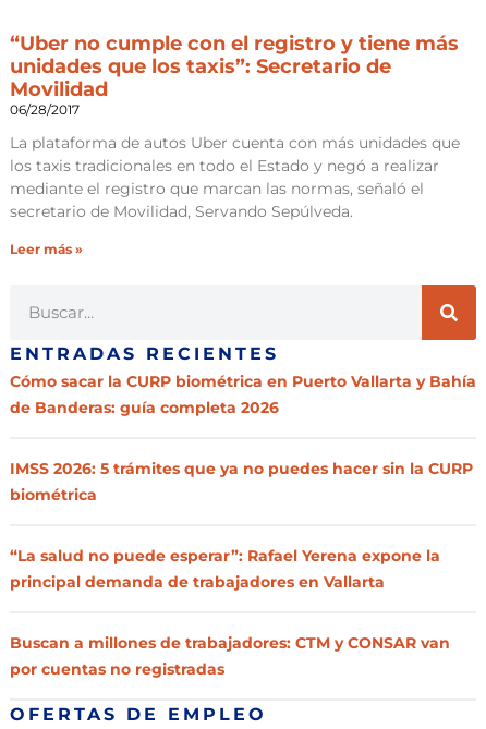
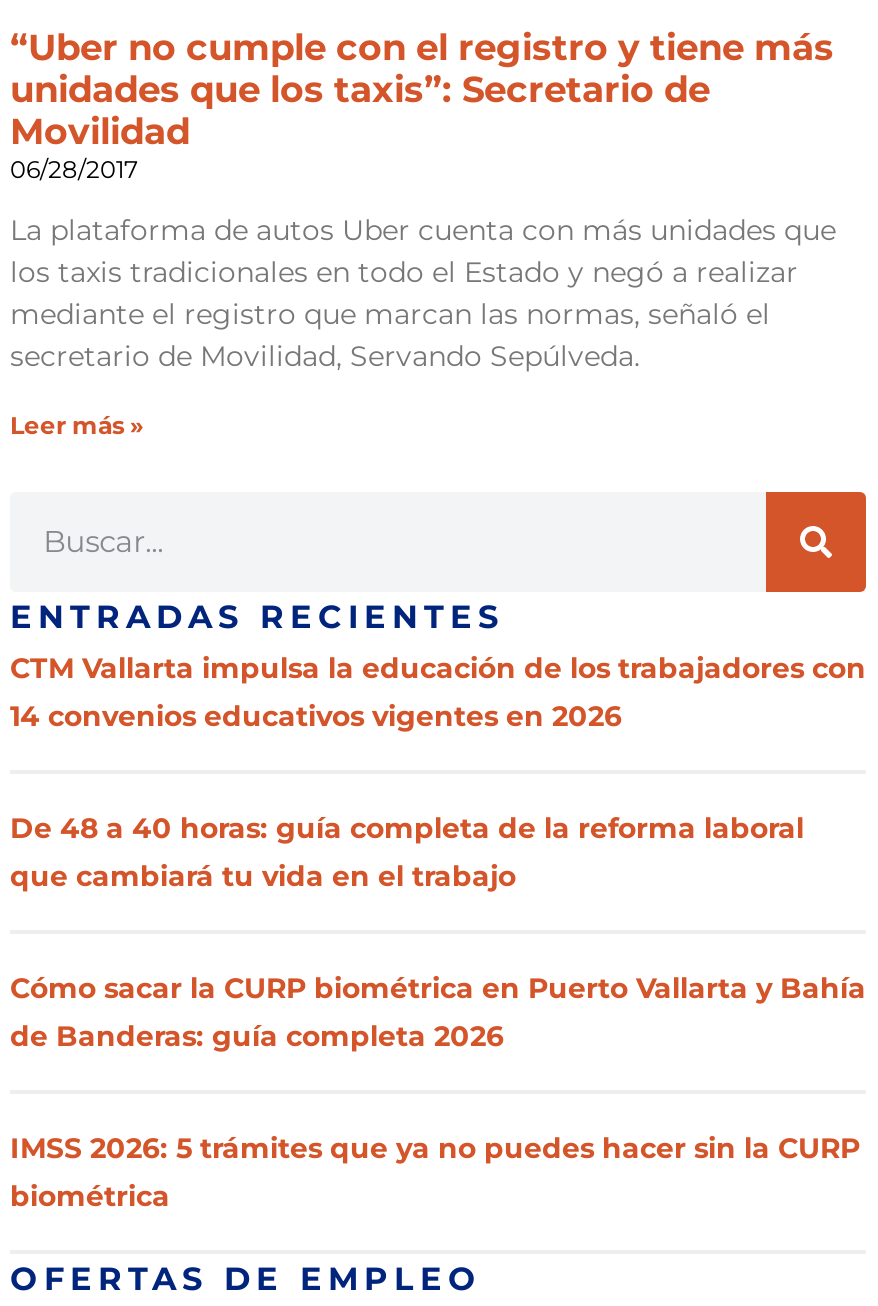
+ CTM Vallarta impulsa la educación de los trabajadores con
+ 14 convenios educativos vigentes en 2026
+ De 48 a 40 horas: guía completa de la reforma laboral
+ que cambiará tu vida en el trabajo

moved down: Cómo sacar la CURP biométrica en Puerto Vallarta y Bahía | de Banderas: guía completa 2026 | IMSS 2026: 5 trámites que ya no puedes hacer sin la CURP | biométrica

- “La salud no puede esperar”: Rafael Yerena expone la
- principal demanda de trabajadores en Vallarta
- Buscan a millones de trabajadores: CTM y CONSAR van
- por cuentas no registradas
